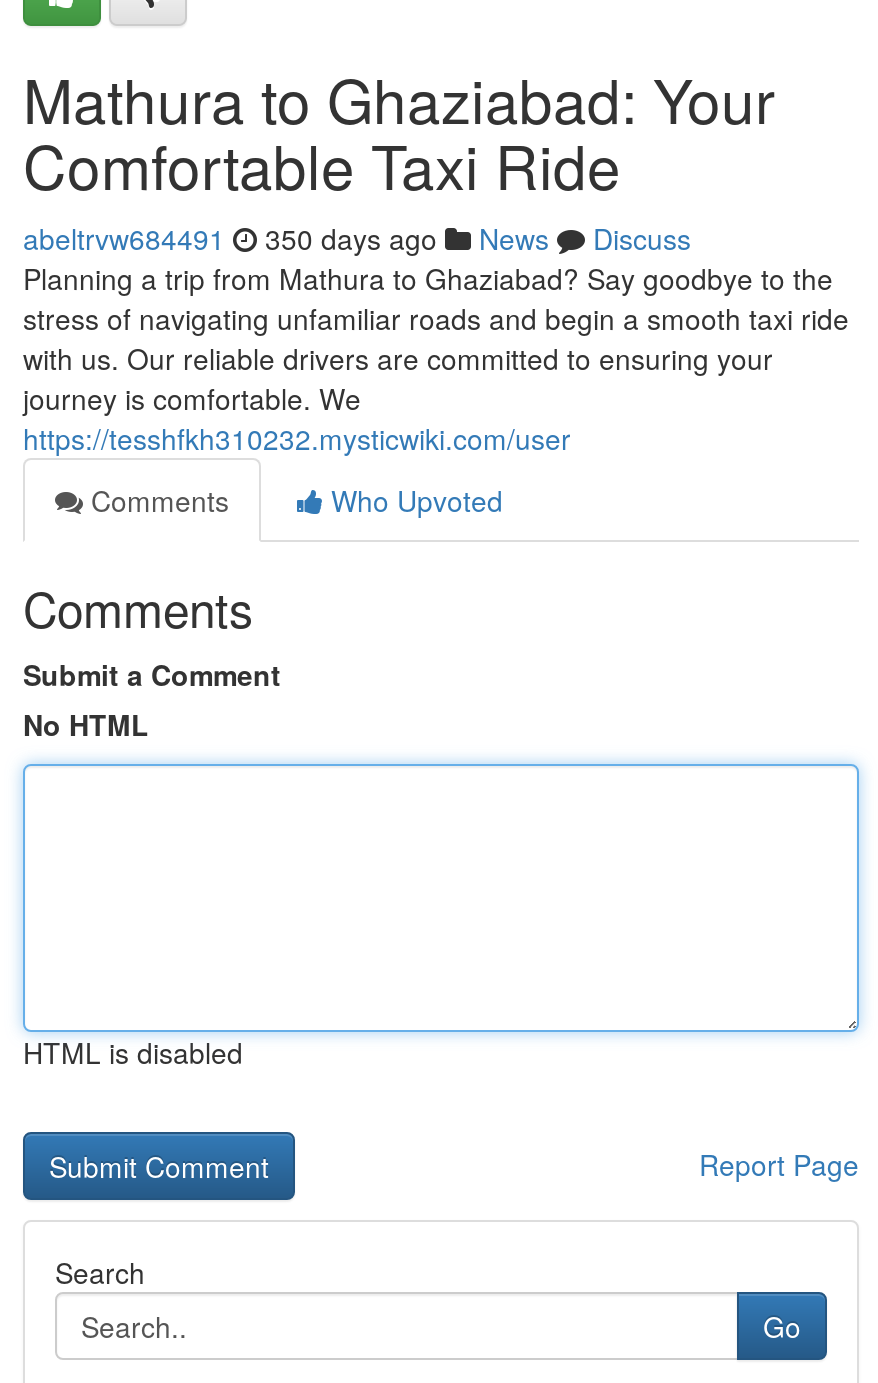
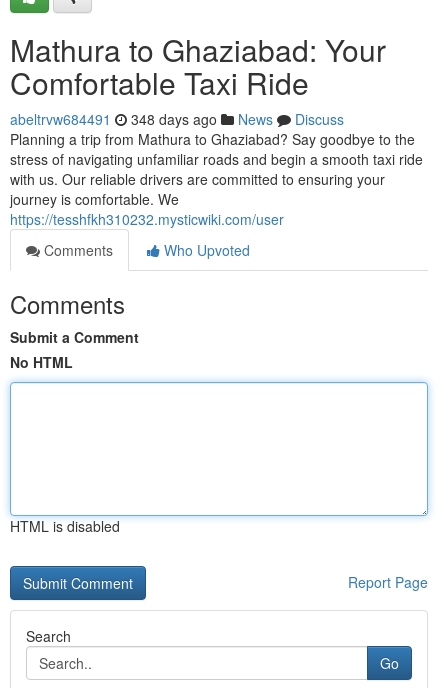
- abeltrvw684491 350 days ago News Discuss
+ abeltrvw684491 348 days ago News Discuss
